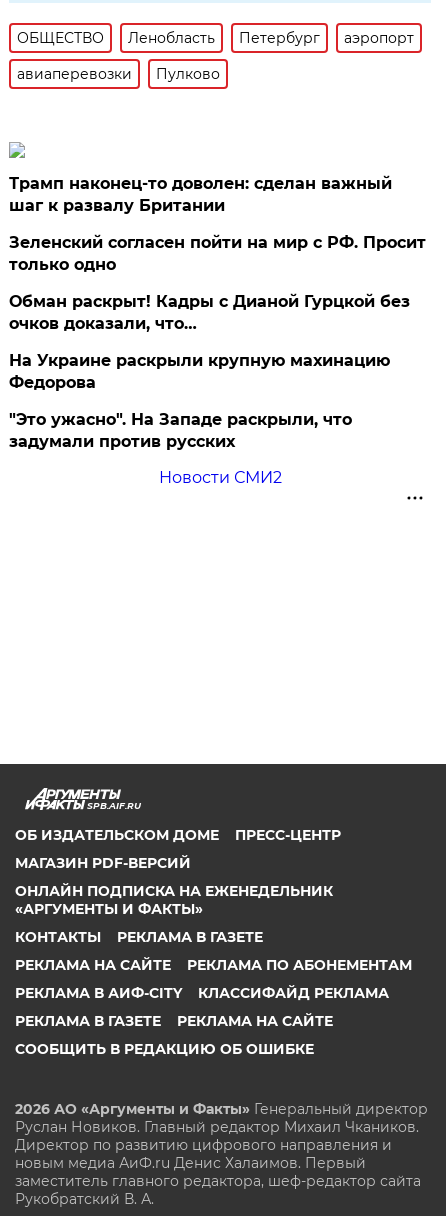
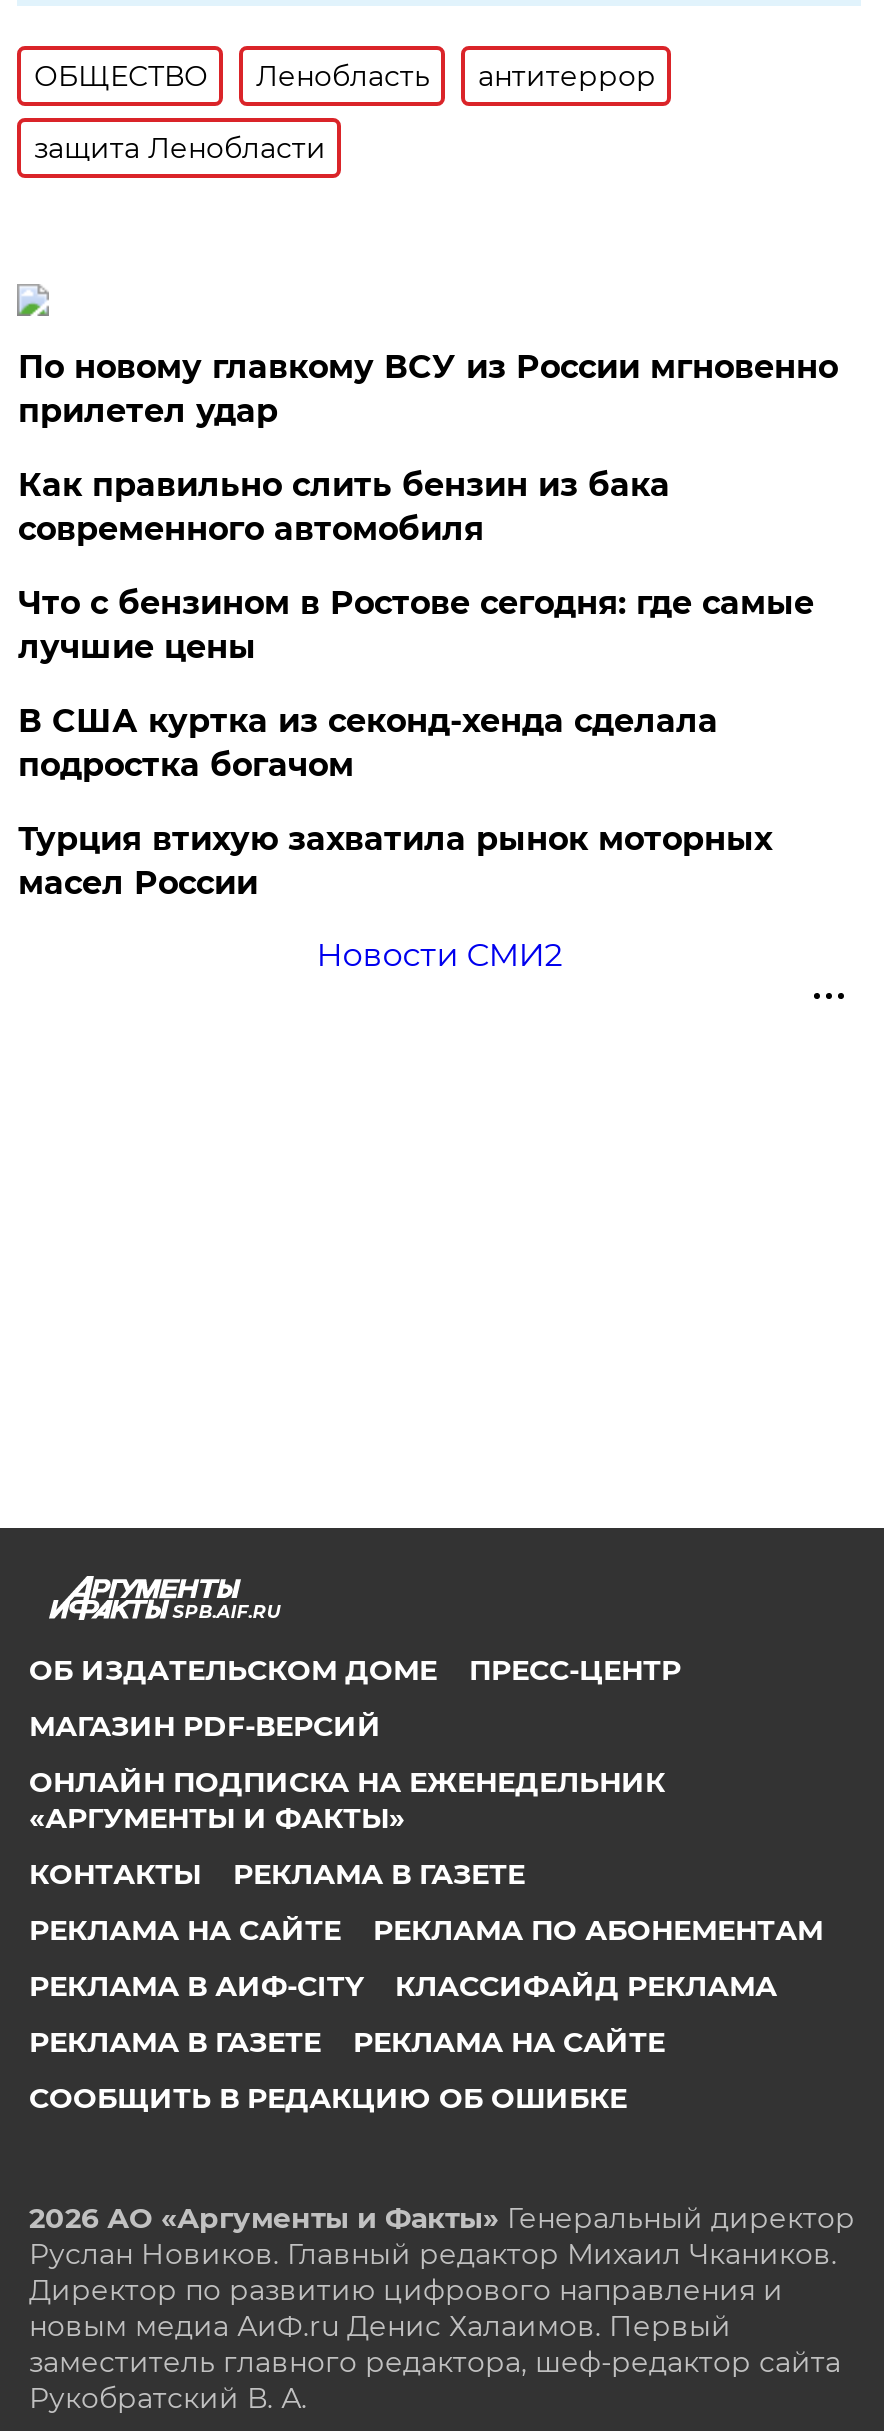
- Петербург
- аэропорт
+ антитеррор

- авиаперевозки
- Пулково
+ защита Ленобласти

- Трамп наконец-то доволен: сделан важный
- шаг к развалу Британии
+ По новому главкому ВСУ из России мгновенно
+ прилетел удар

- Зеленский согласен пойти на мир с РФ. Просит
- только одно
+ Как правильно слить бензин из бака
+ современного автомобиля

- Обман раскрыт! Кадры с Дианой Гурцкой без
- очков доказали, что…
+ Что с бензином в Ростове сегодня: где самые
+ лучшие цены

- На Украине раскрыли крупную махинацию
- Федорова
+ В США куртка из секонд-хенда сделала
+ подростка богачом

- "Это ужасно". На Западе раскрыли, что
- задумали против русских
+ Турция втихую захватила рынок моторных
+ масел России
